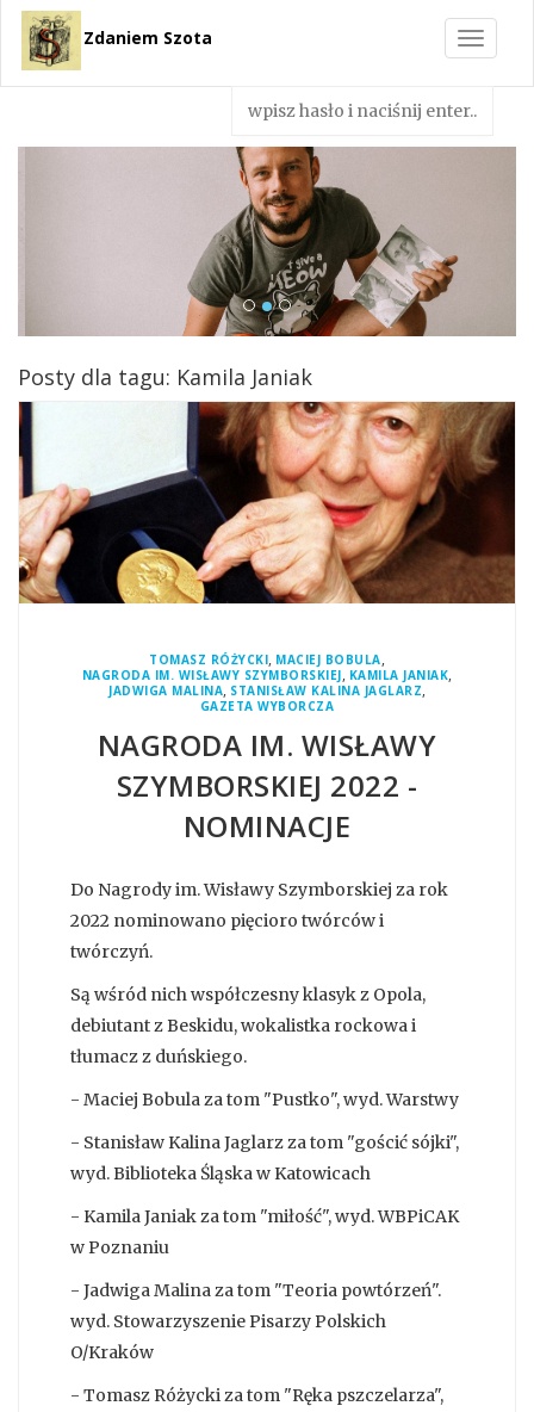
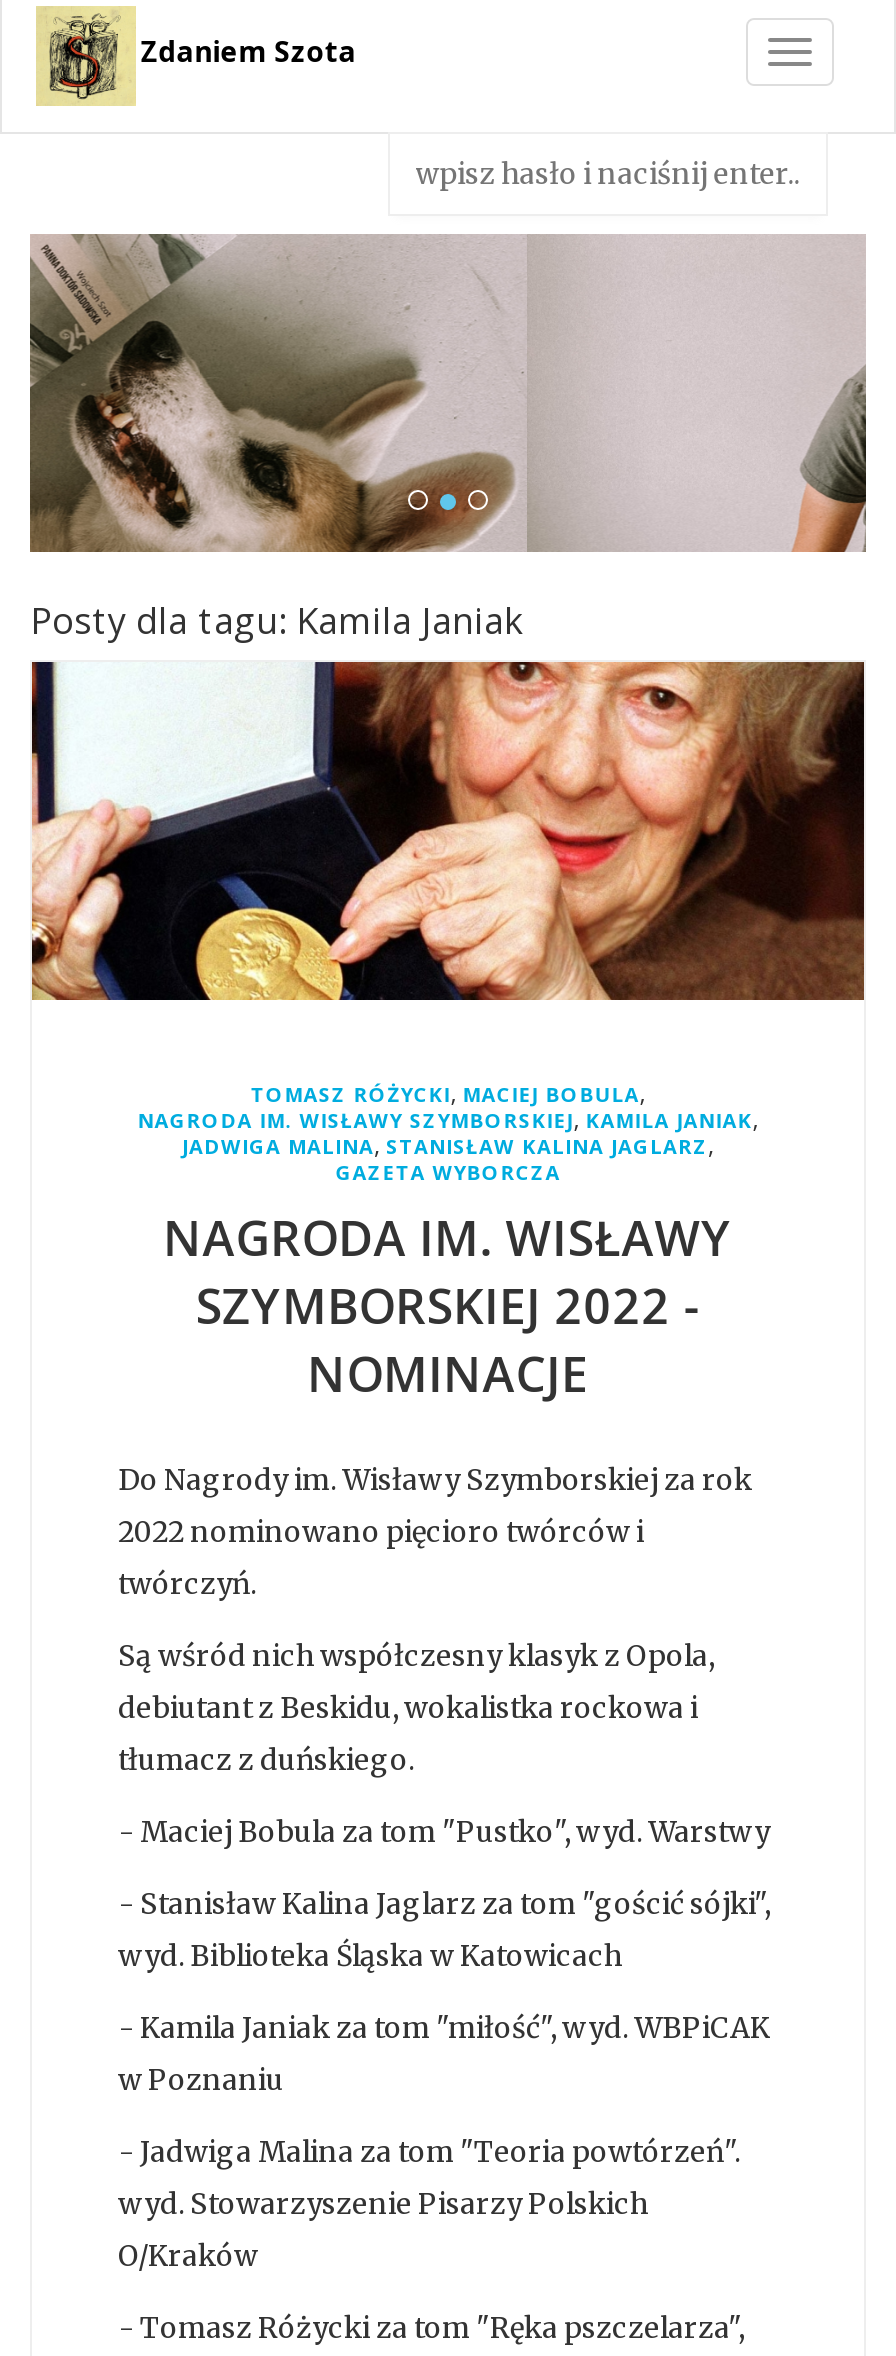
- [image]
+ [image]
